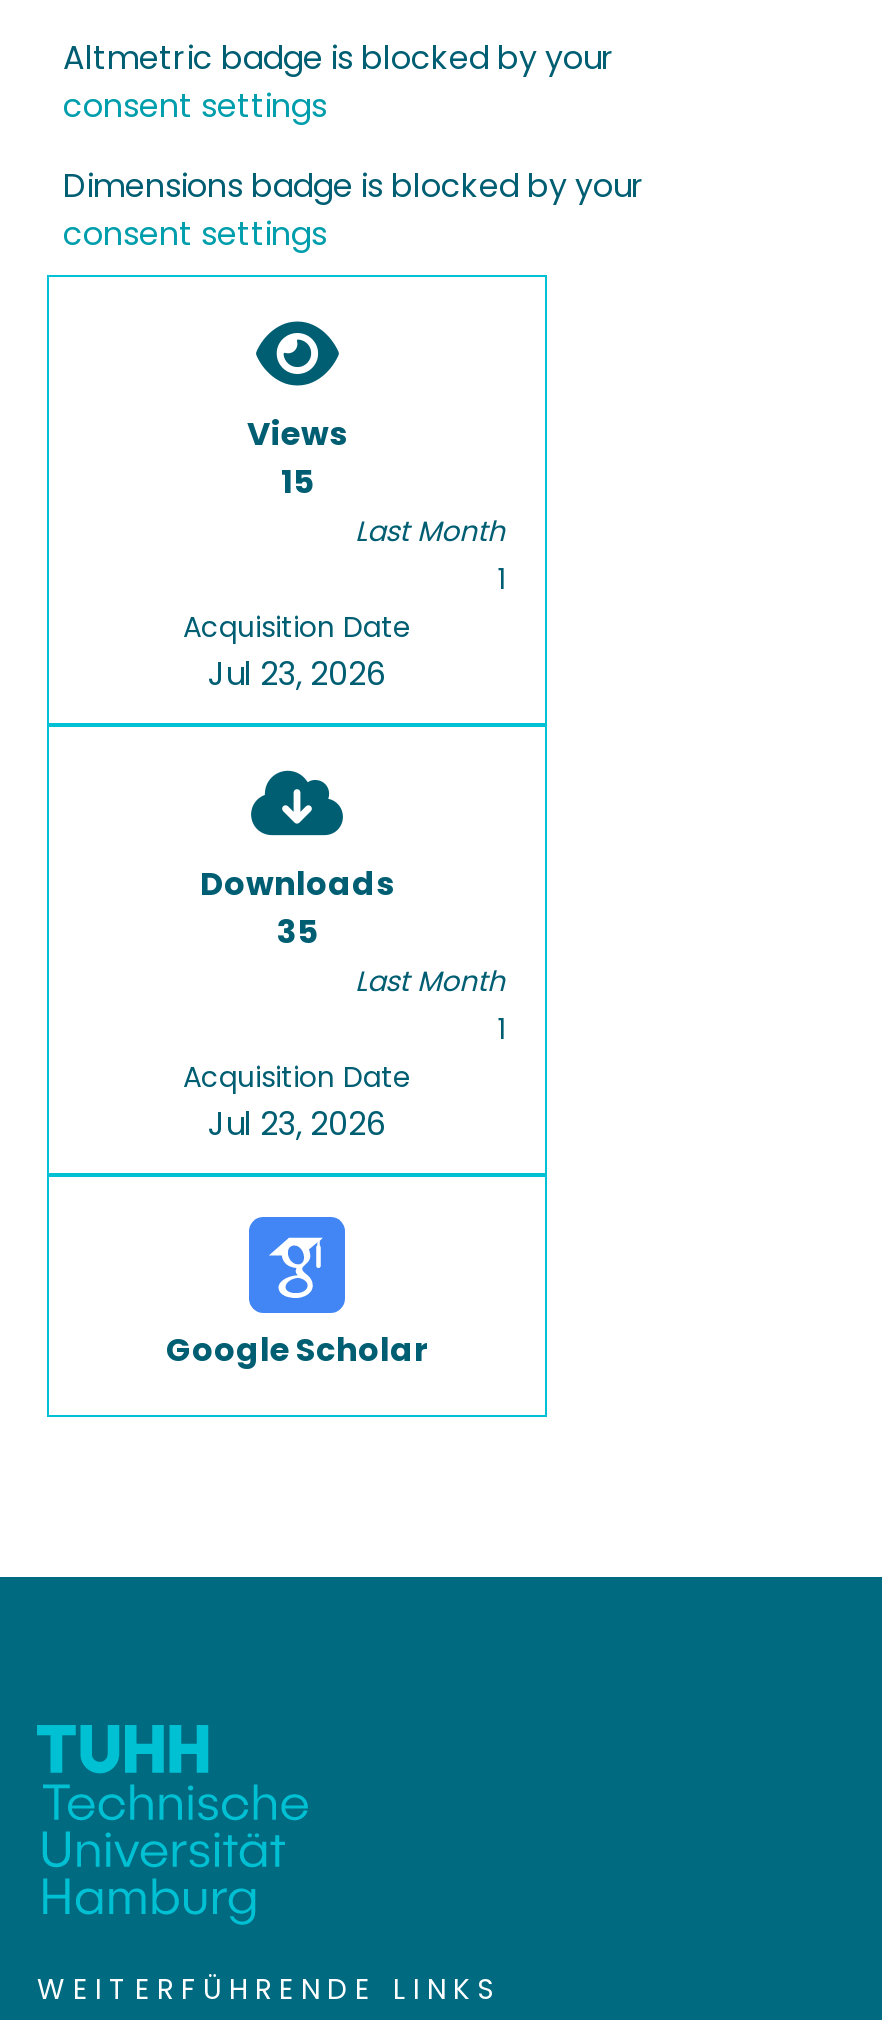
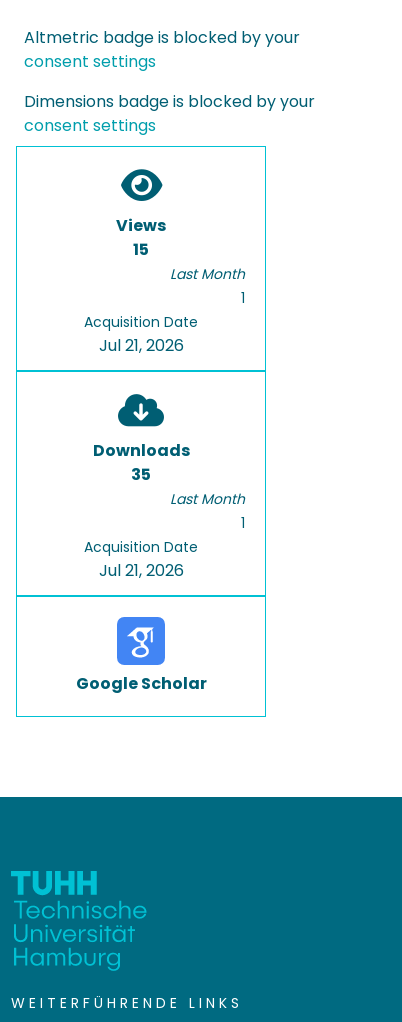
- Jul 23, 2026
+ Jul 21, 2026

- Jul 23, 2026
+ Jul 21, 2026
